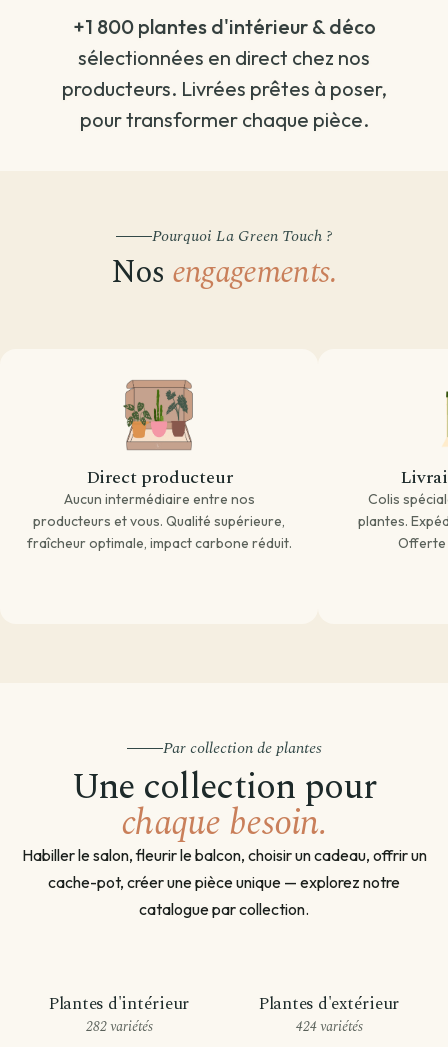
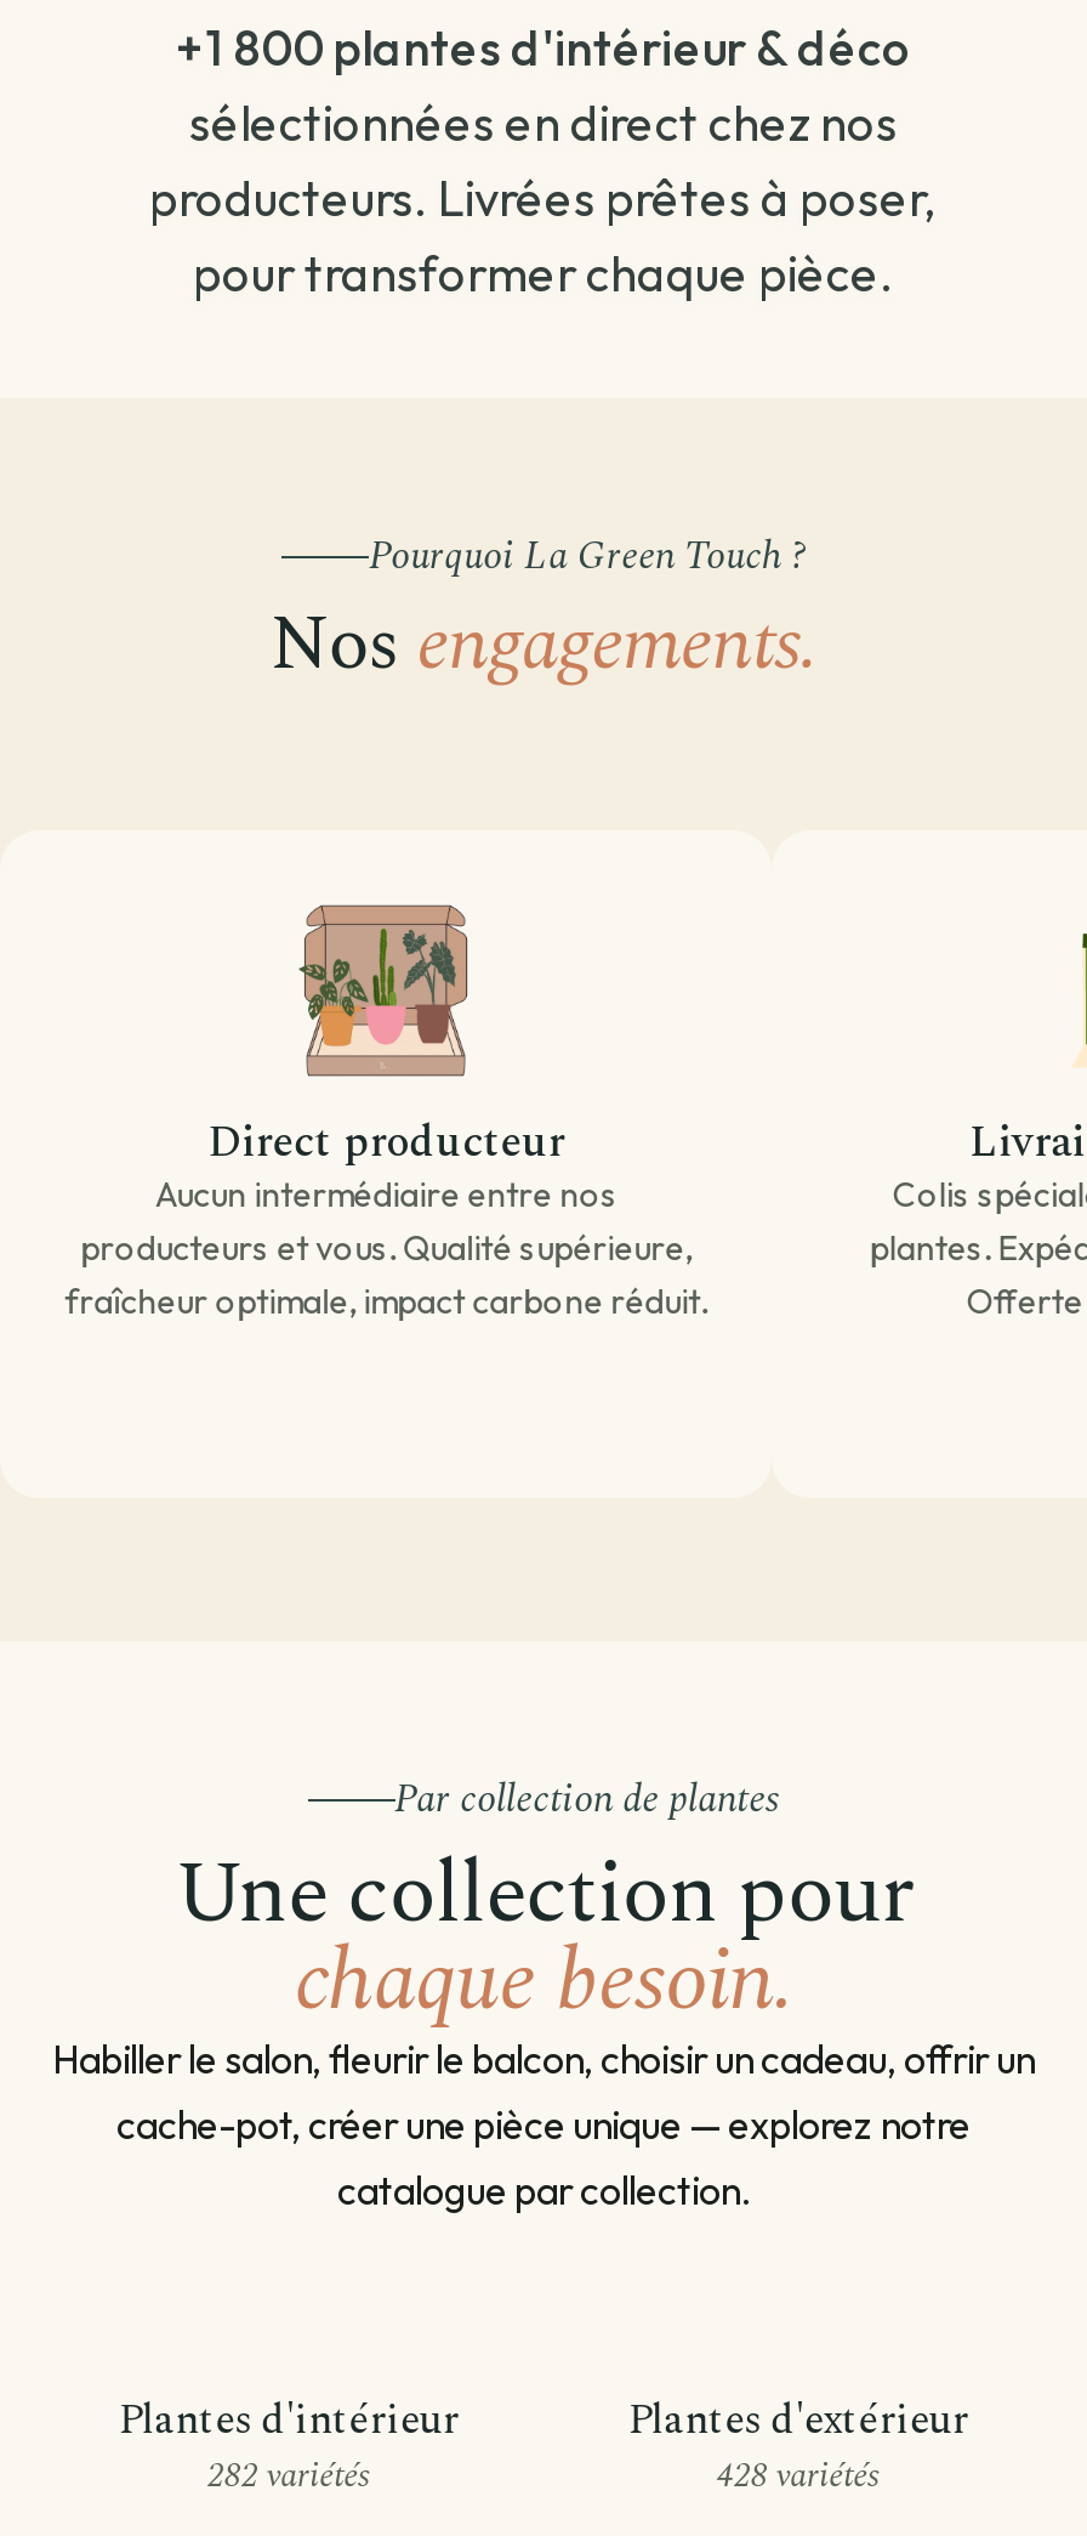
- 424 variétés
+ 428 variétés
